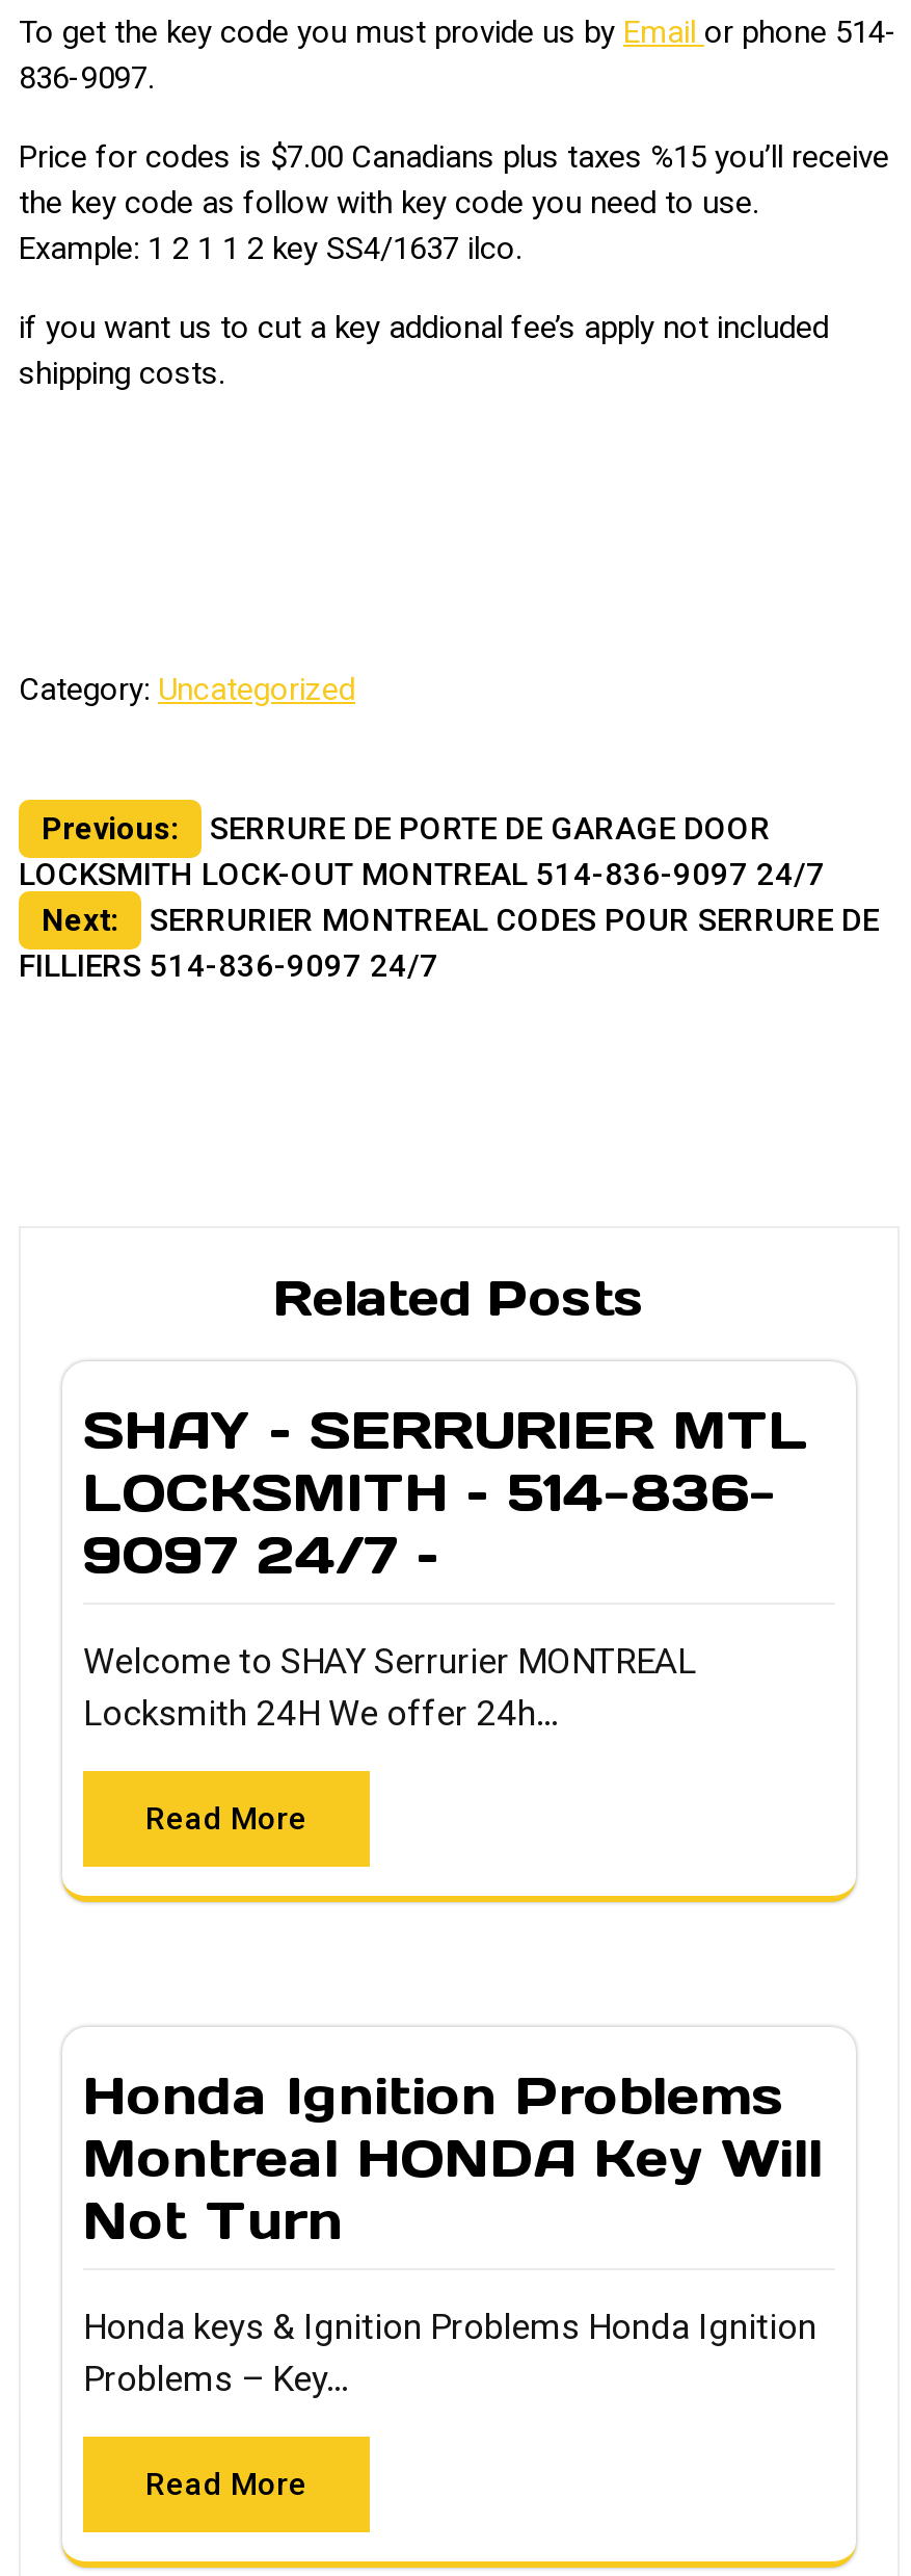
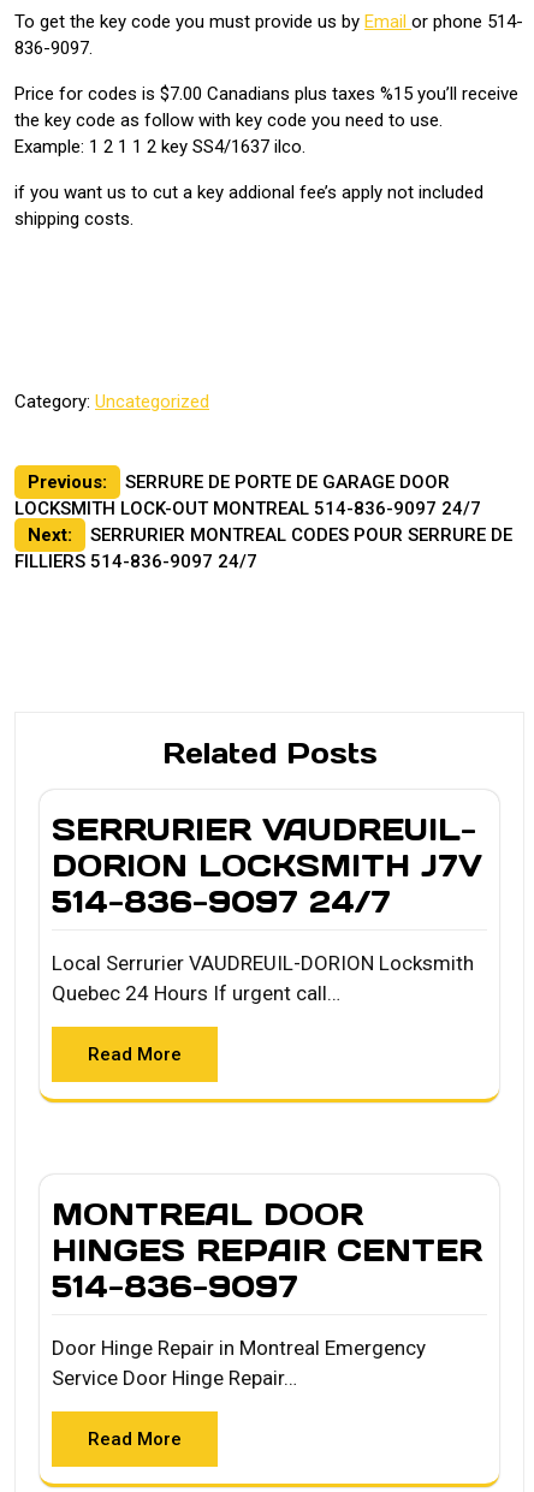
- SHAY – SERRURIER MTL
- LOCKSMITH – 514-836-
- 9097 24/7 –
+ SERRURIER VAUDREUIL-
+ DORION LOCKSMITH J7V
+ 514-836-9097 24/7

- Welcome to SHAY Serrurier MONTREAL
- Locksmith 24H We offer 24h…
+ Local Serrurier VAUDREUIL-DORION Locksmith
+ Quebec 24 Hours If urgent call…

- Honda Ignition Problems
- Montreal HONDA Key Will
- Not Turn
+ MONTREAL DOOR
+ HINGES REPAIR CENTER
+ 514-836-9097

- Honda keys & Ignition Problems Honda Ignition
- Problems – Key…
+ Door Hinge Repair in Montreal Emergency
+ Service Door Hinge Repair…
